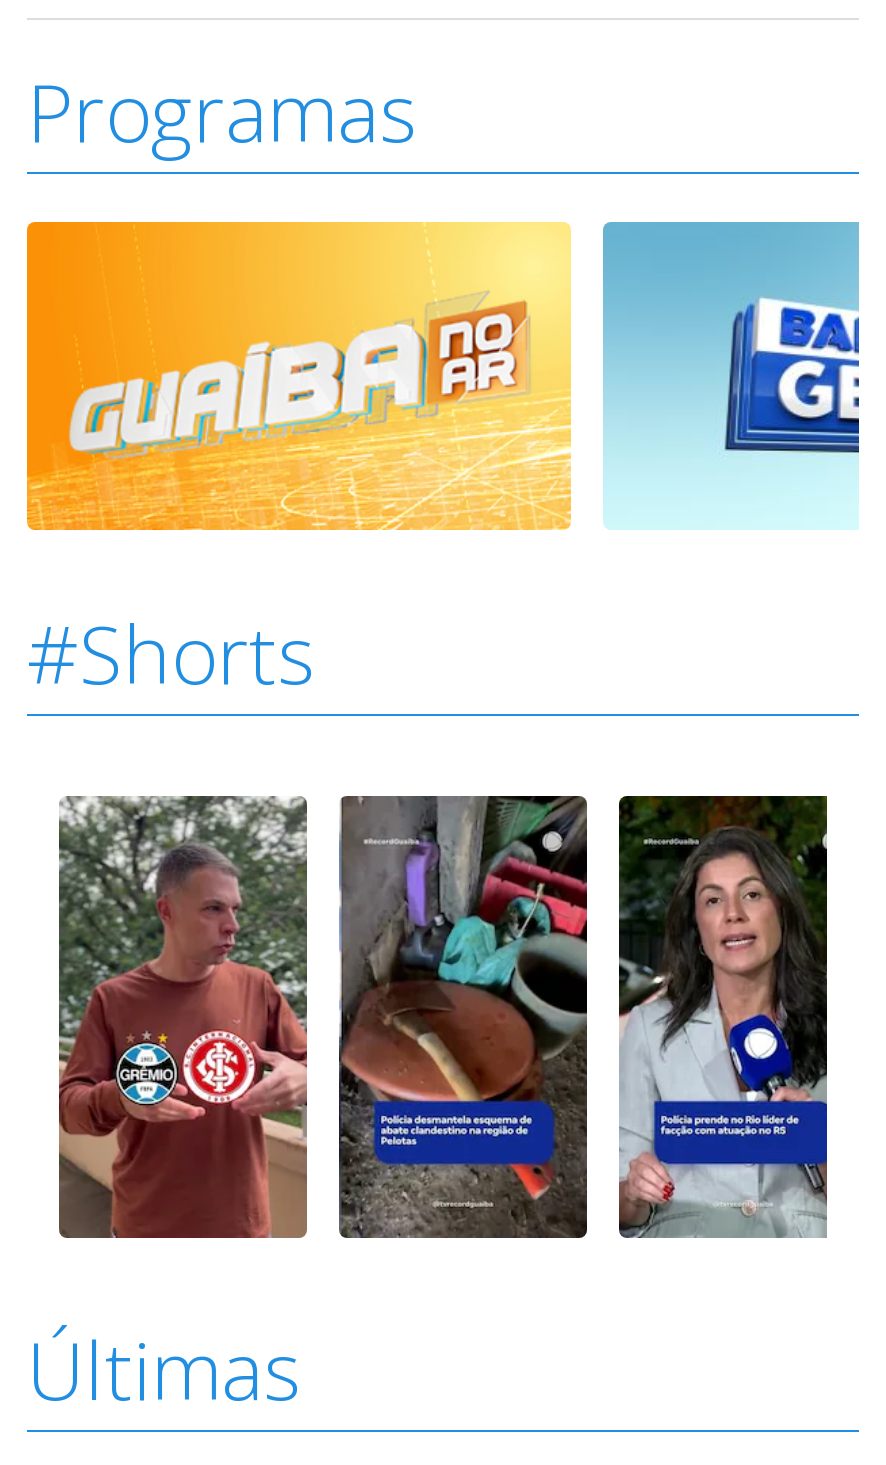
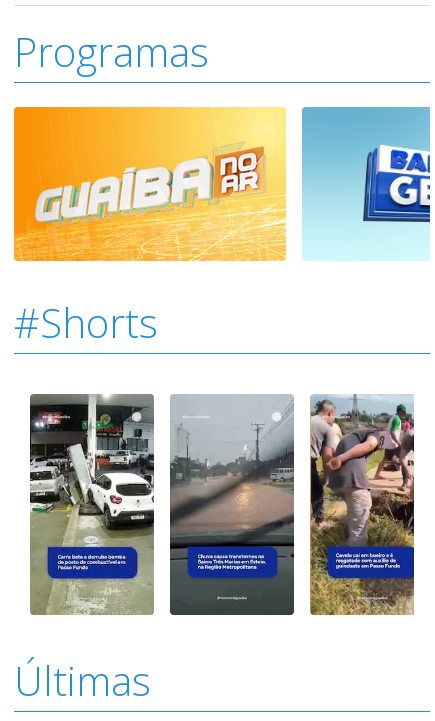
- [image]
+ [image]

- [image]
+ [image]

- [image]
+ [image]
